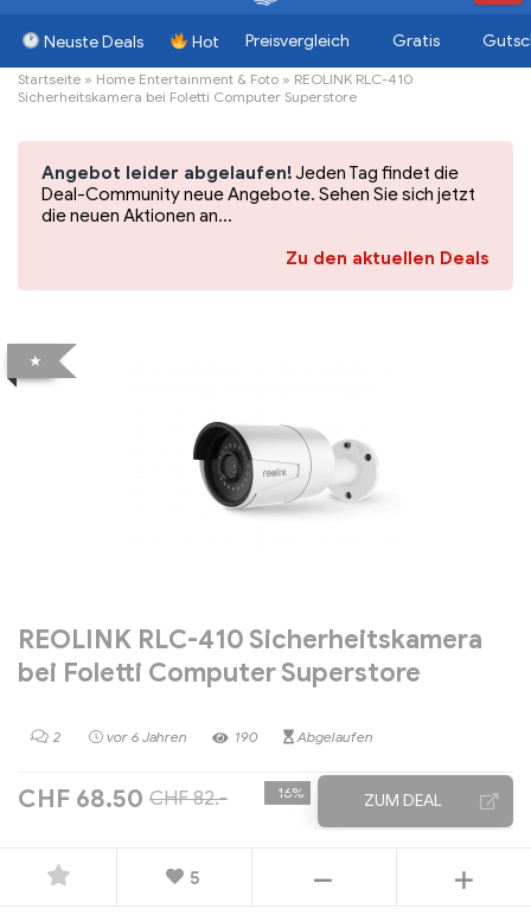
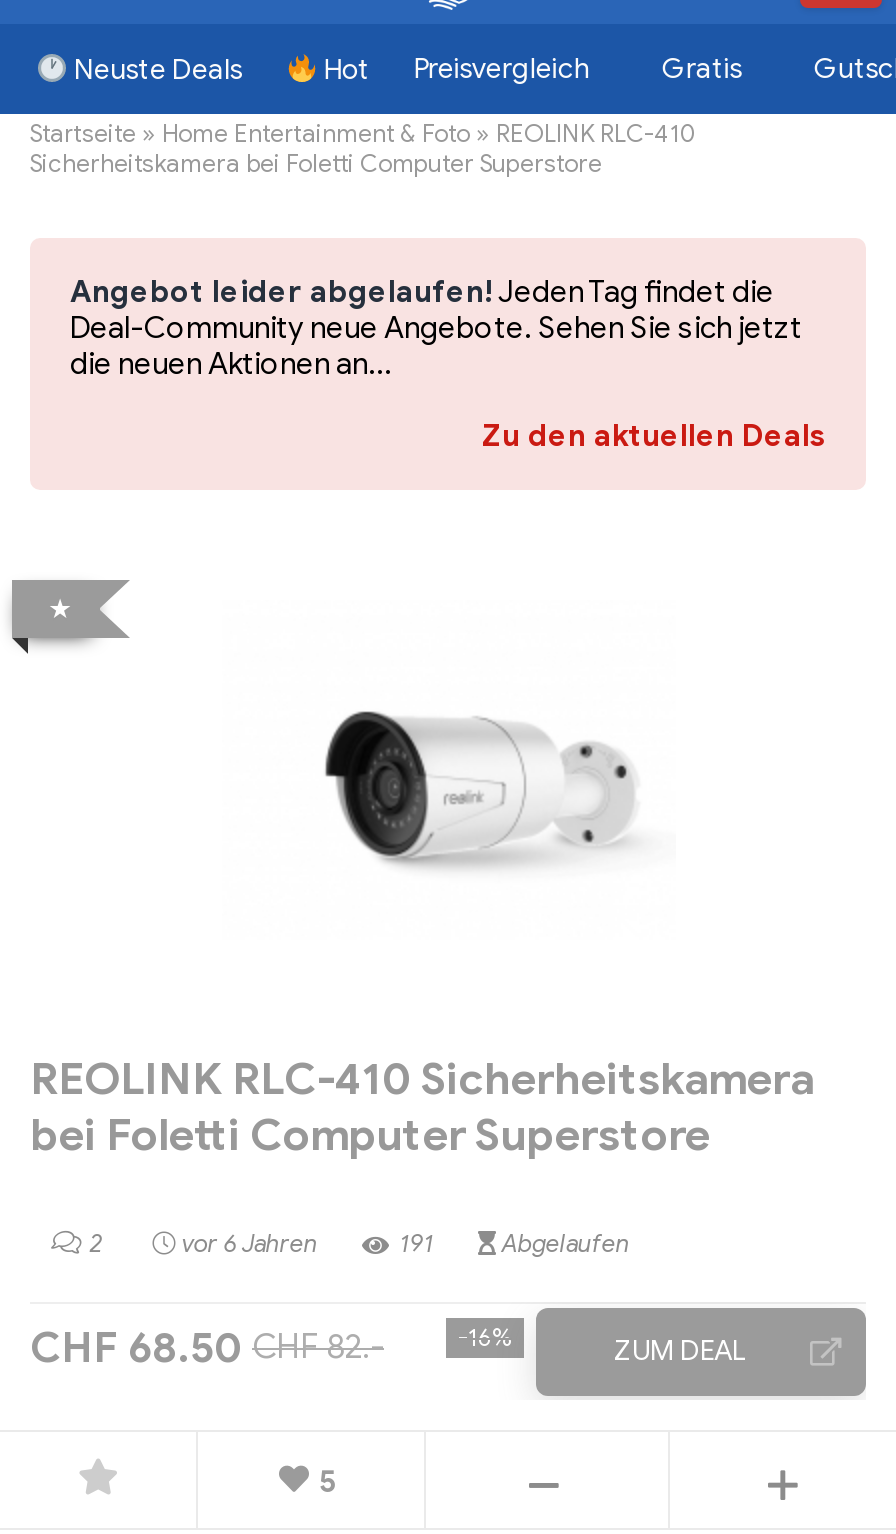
- 190
+ 191
